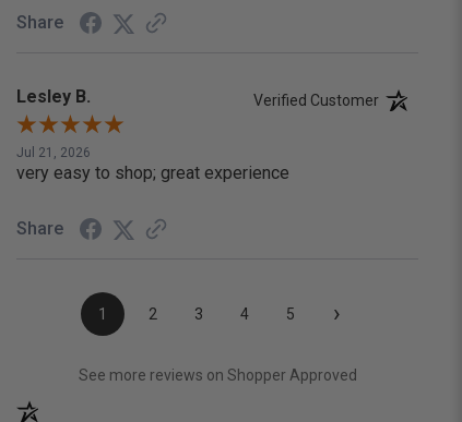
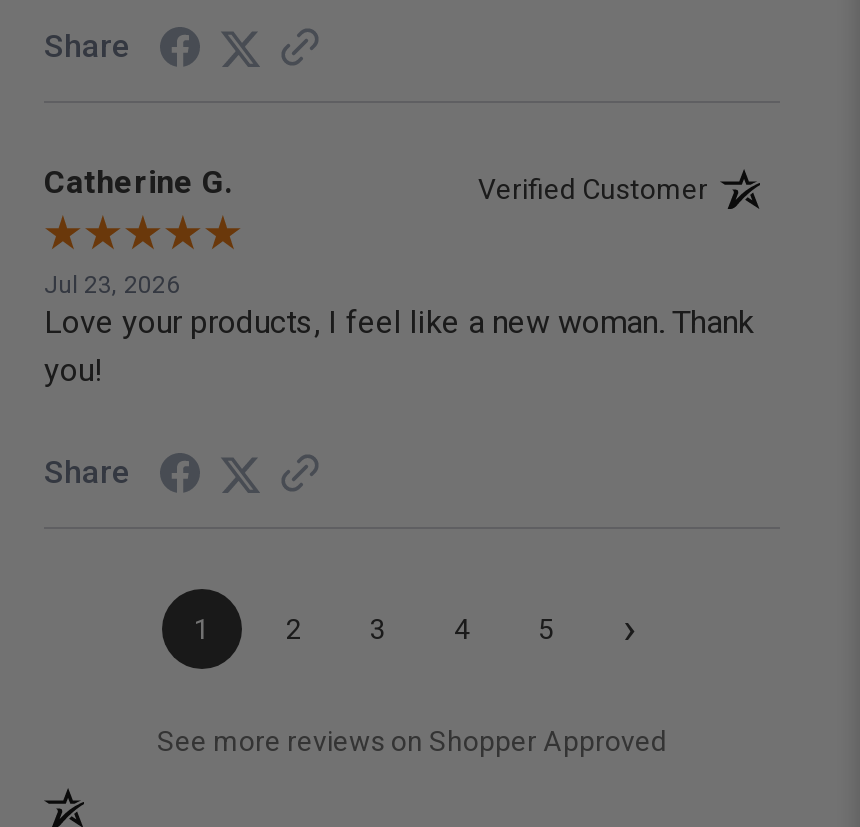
- Lesley B.
+ Catherine G.

- Jul 21, 2026
- very easy to shop; great experience
+ Jul 23, 2026
+ Love your products, I feel like a new woman. Thank
+ you!
